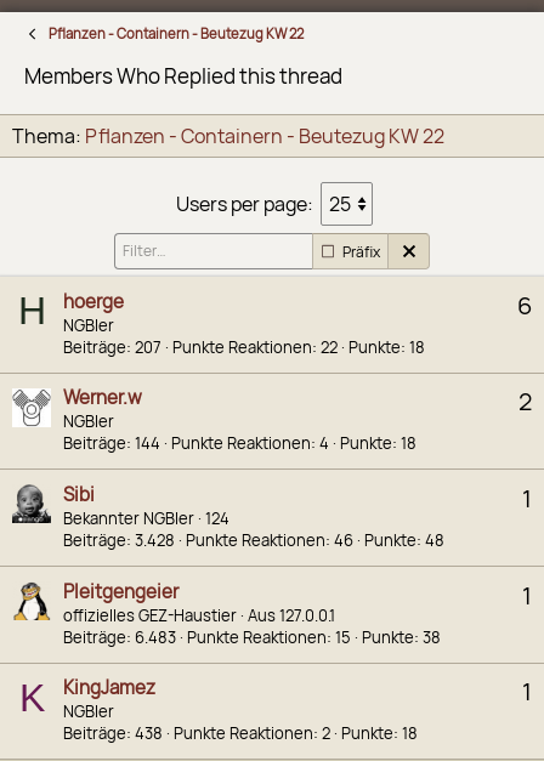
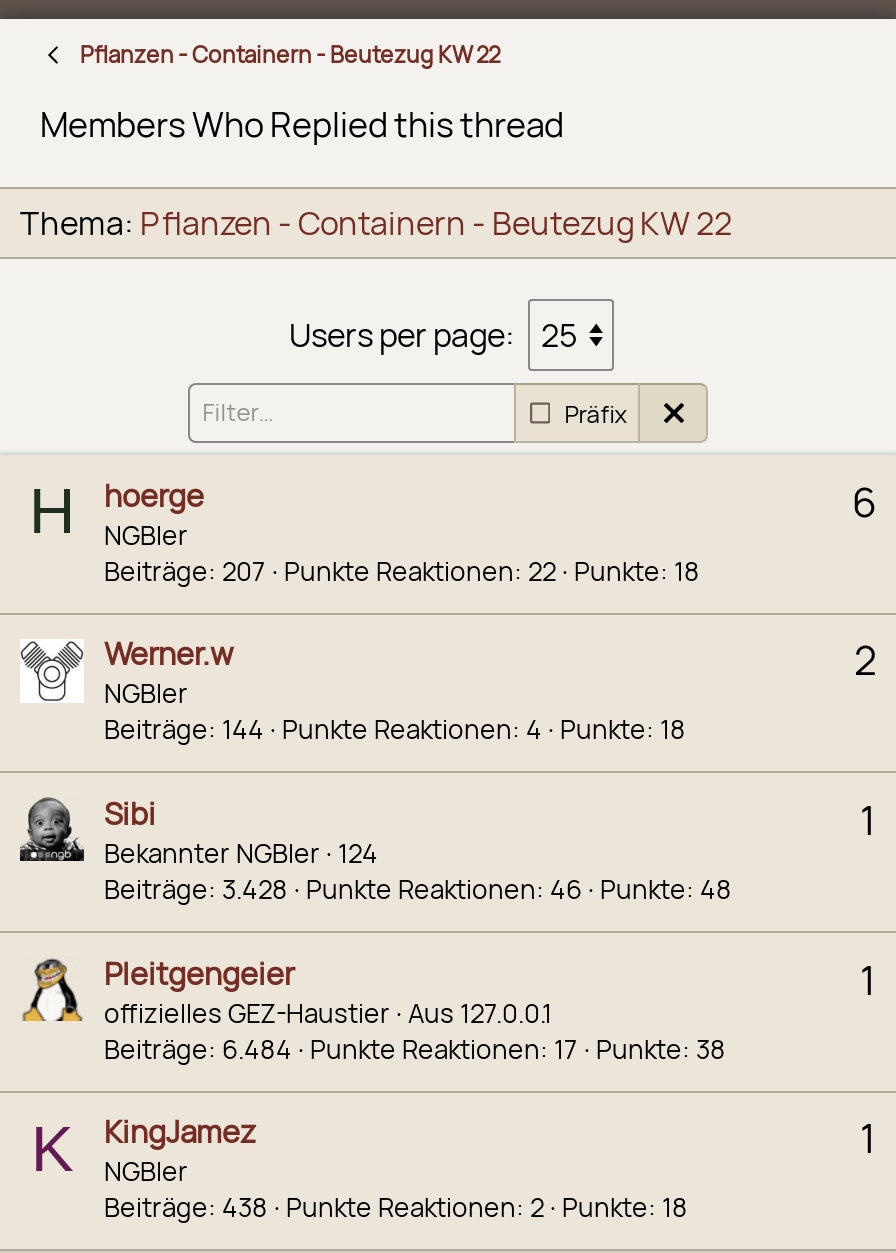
- Beiträge 6.483 Punkte Reaktionen 15 Punkte 38
+ Beiträge 6.484 Punkte Reaktionen 17 Punkte 38
